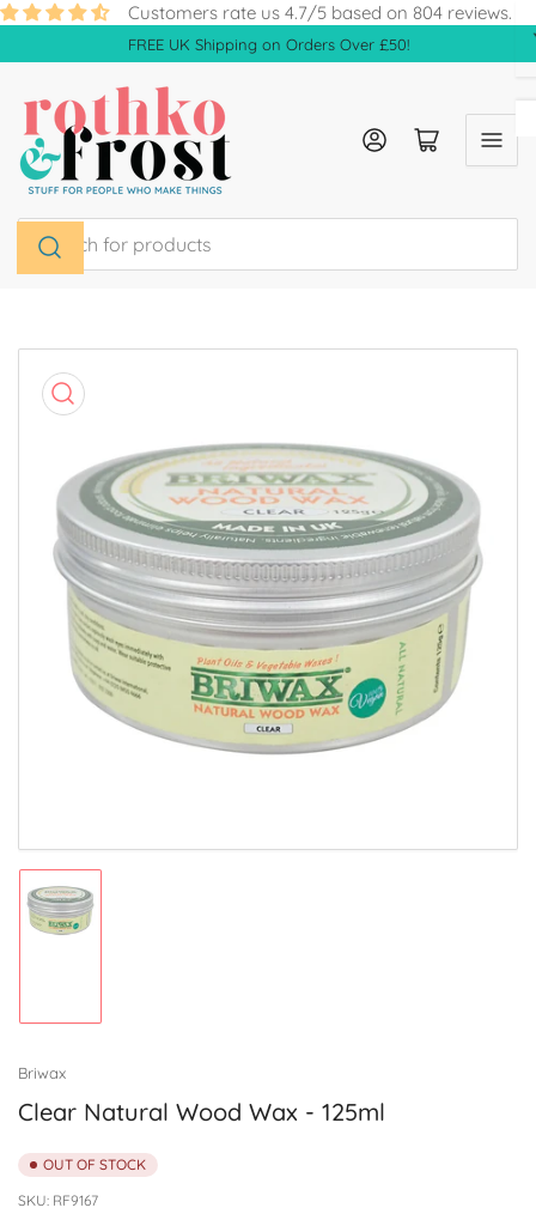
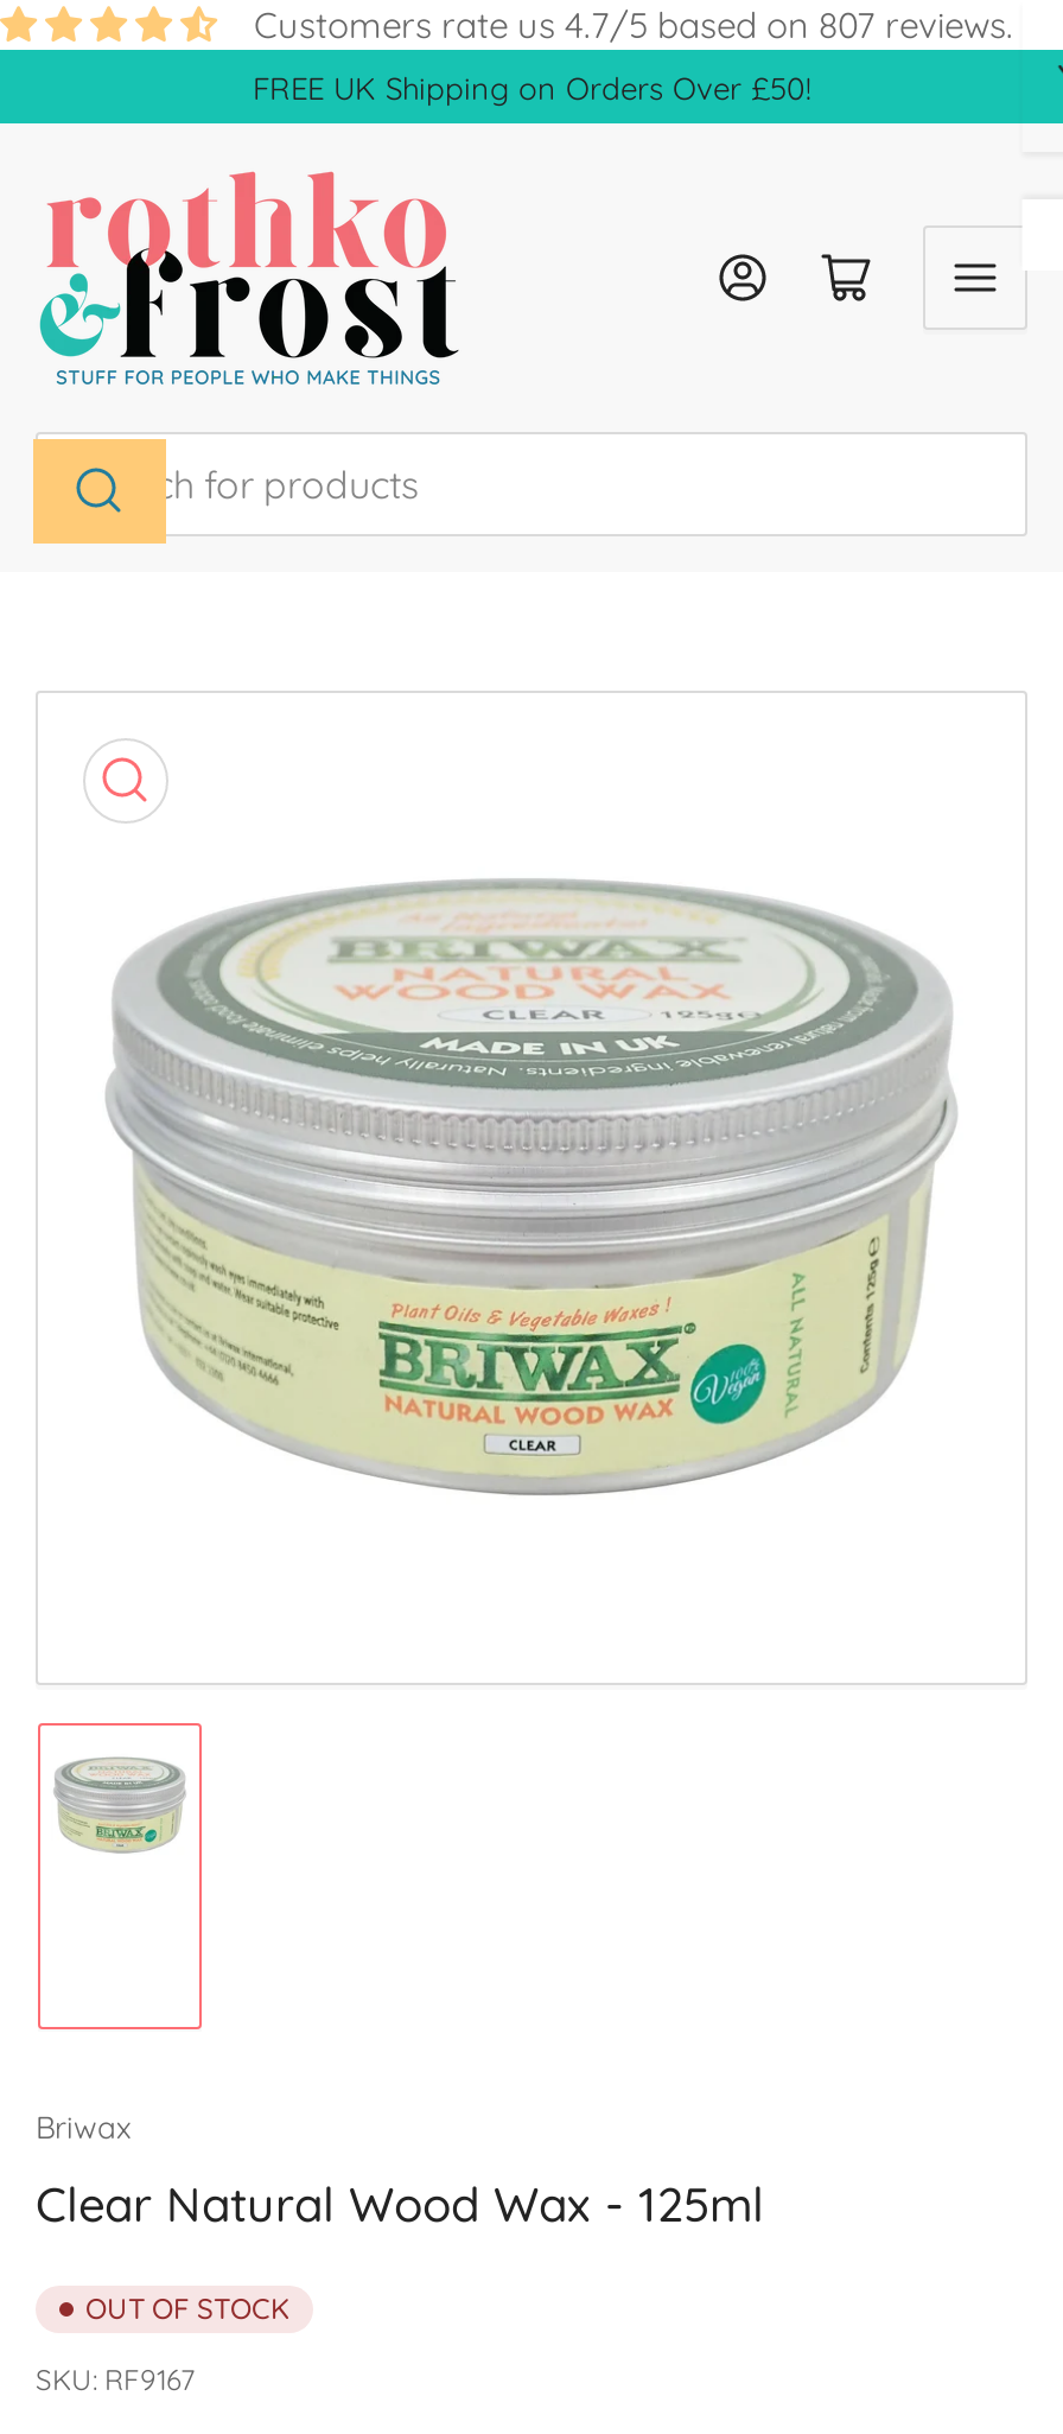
- Customers rate us 4.7/5 based on 804 reviews.
+ Customers rate us 4.7/5 based on 807 reviews.
